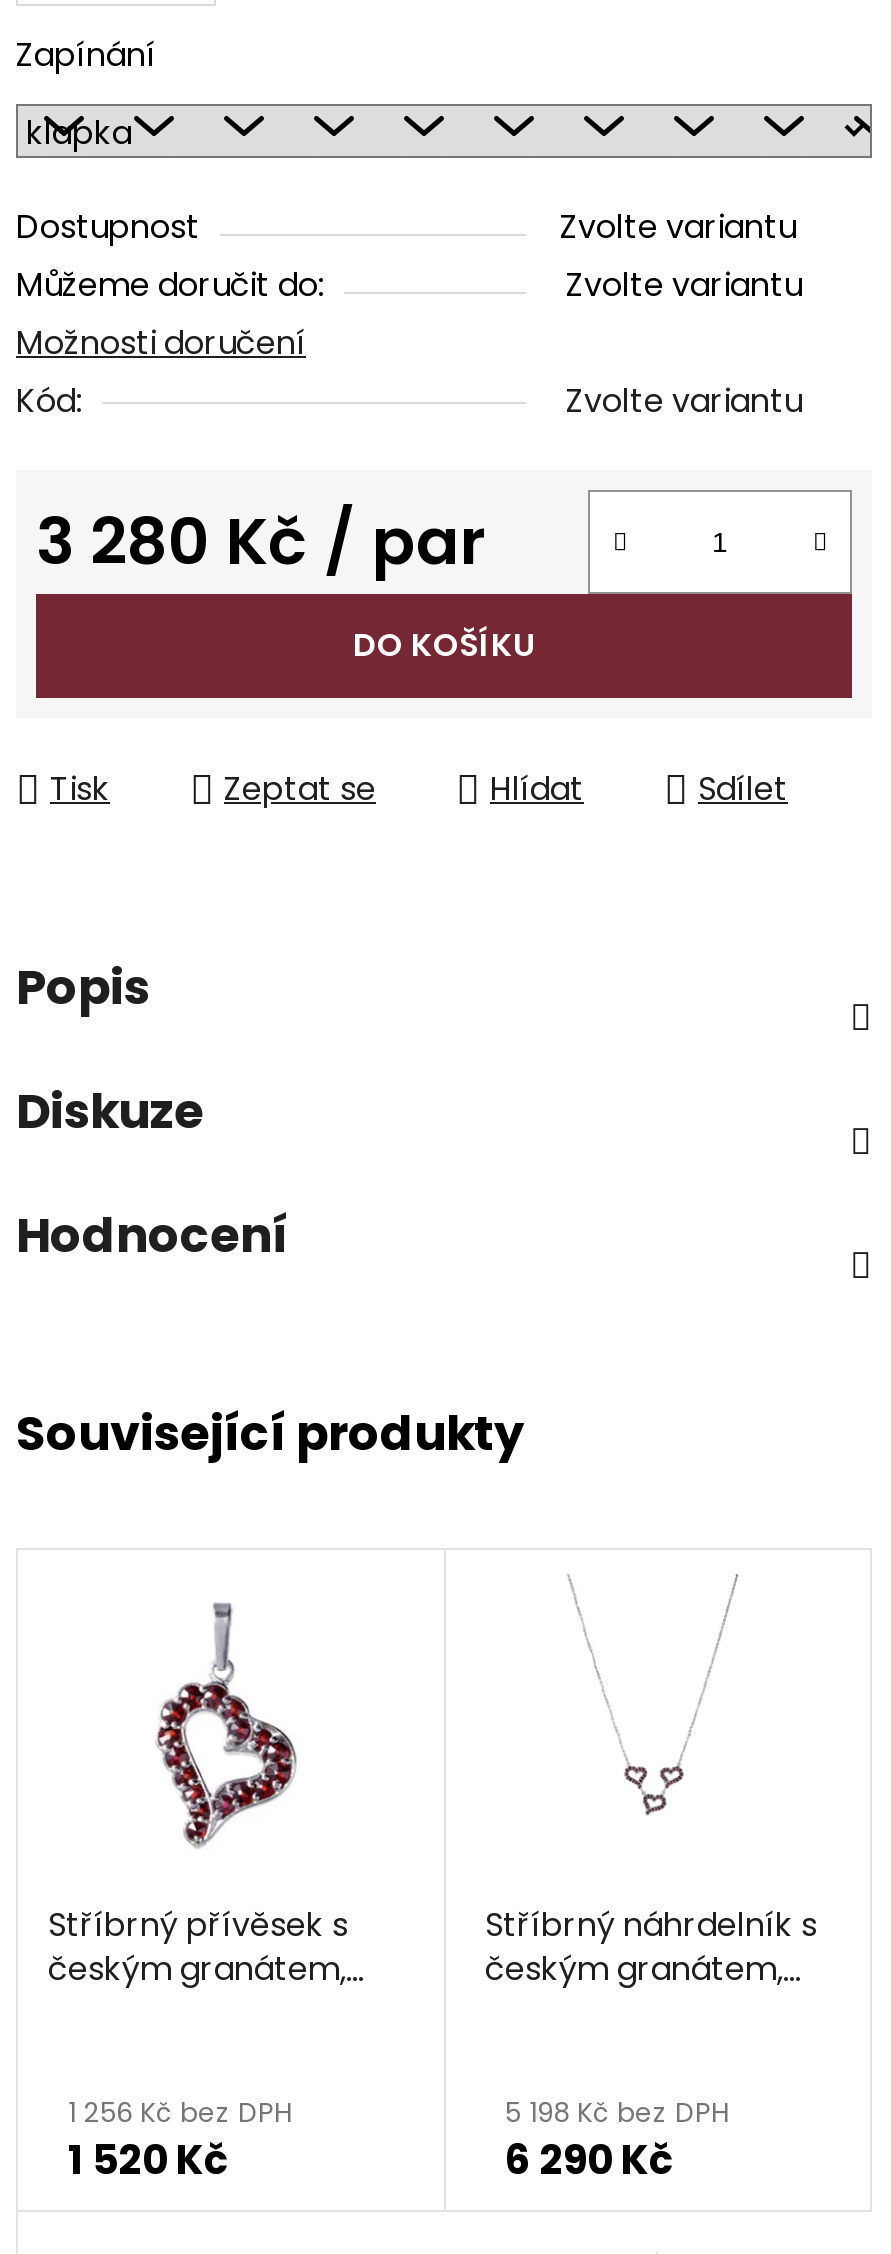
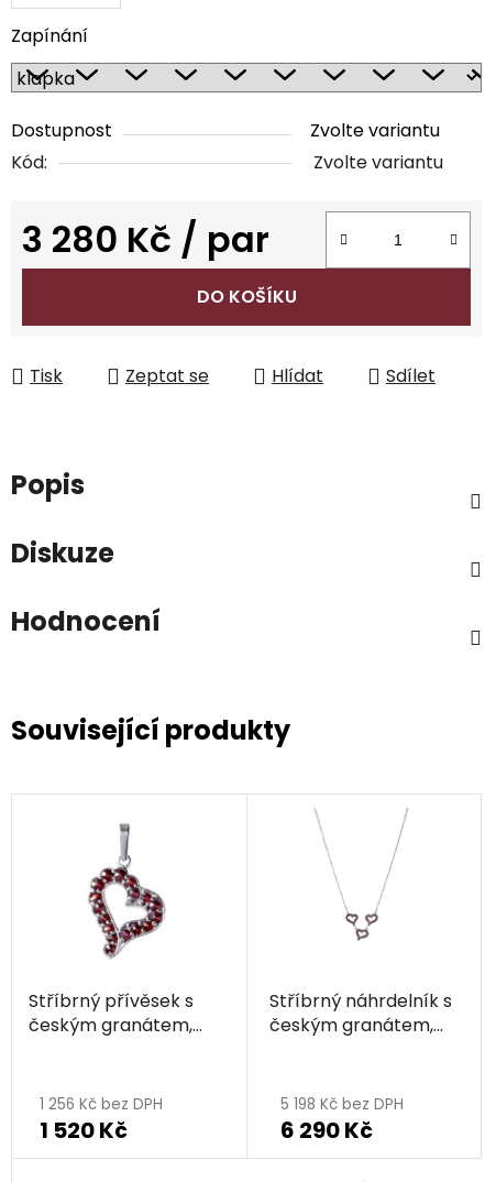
- Můžeme doručit do:
- Zvolte variantu
- Možnosti doručení
